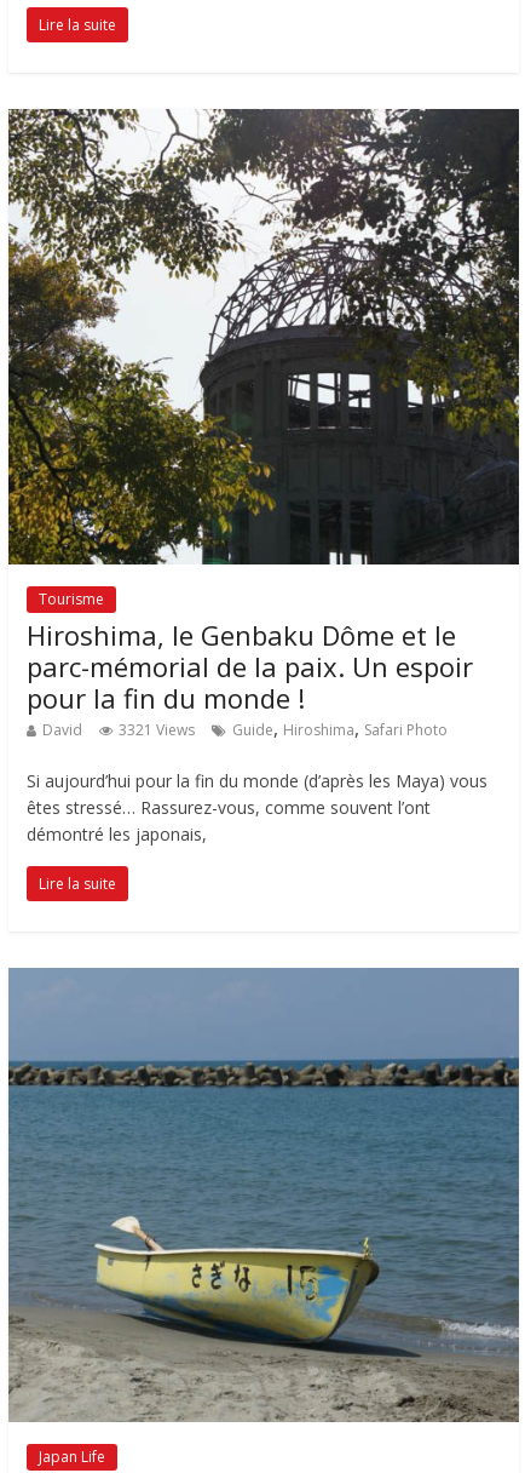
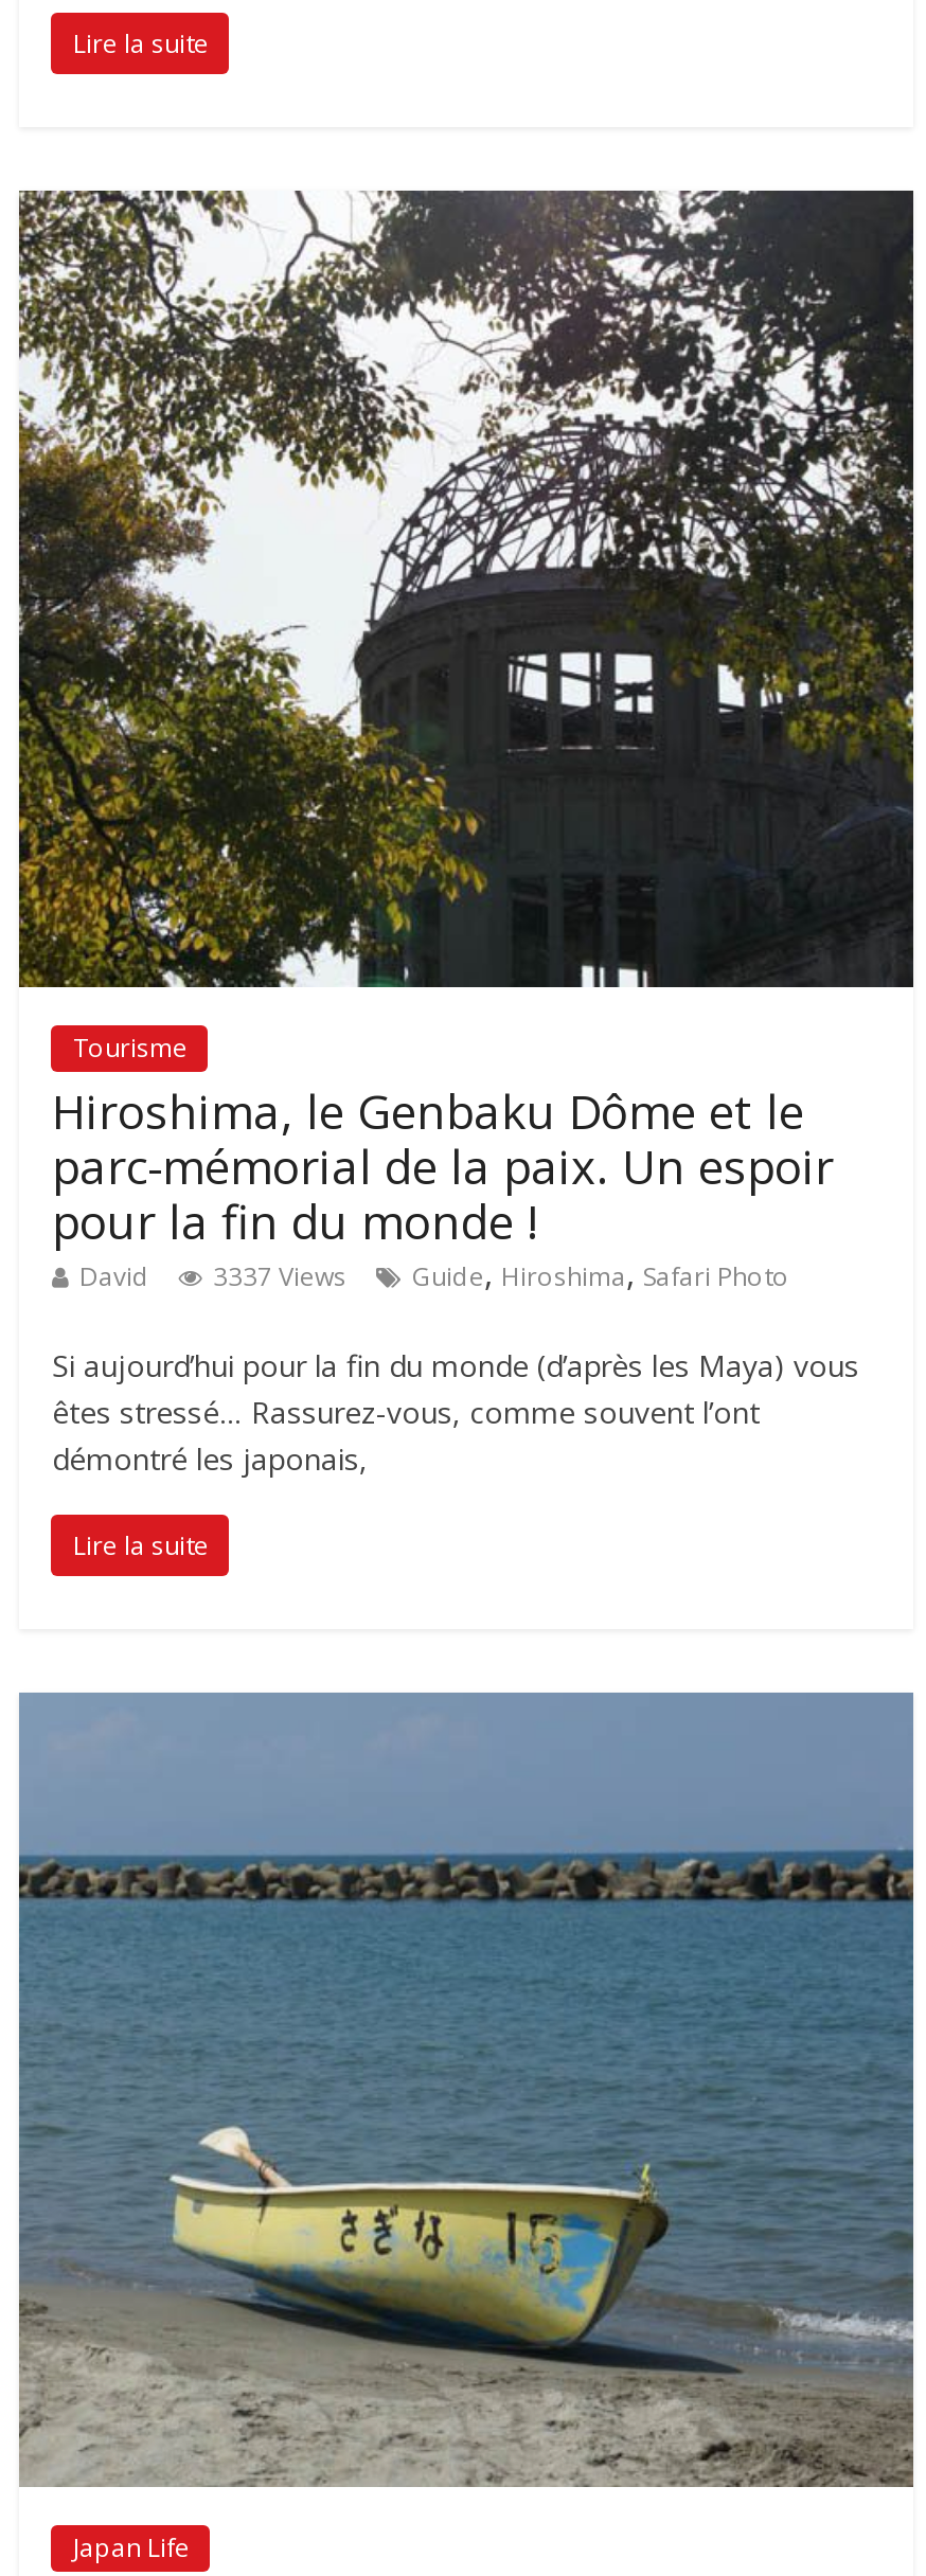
- David 3321 Views Guide, Hiroshima, Safari Photo
+ David 3337 Views Guide, Hiroshima, Safari Photo
